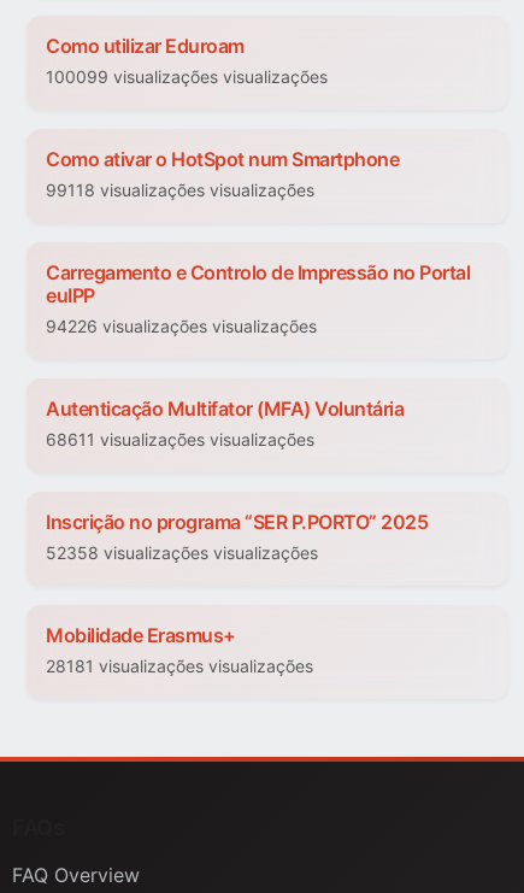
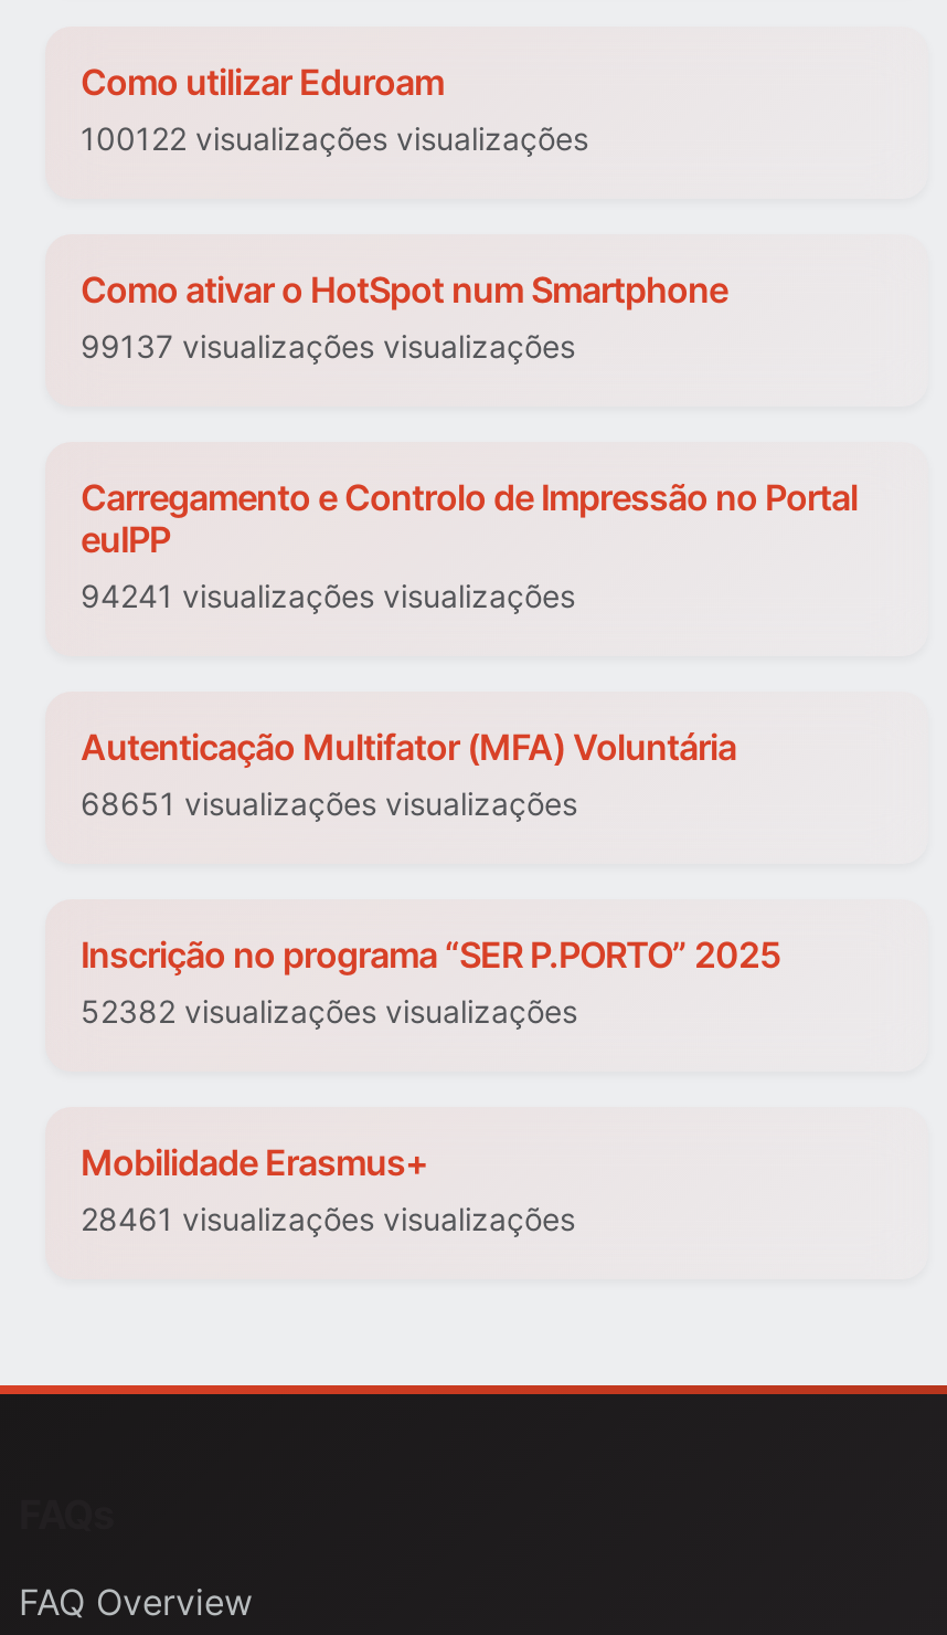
- 100099 visualizações visualizações
+ 100122 visualizações visualizações

- 99118 visualizações visualizações
+ 99137 visualizações visualizações

- 94226 visualizações visualizações
+ 94241 visualizações visualizações

- 68611 visualizações visualizações
+ 68651 visualizações visualizações

- 52358 visualizações visualizações
+ 52382 visualizações visualizações

- 28181 visualizações visualizações
+ 28461 visualizações visualizações
